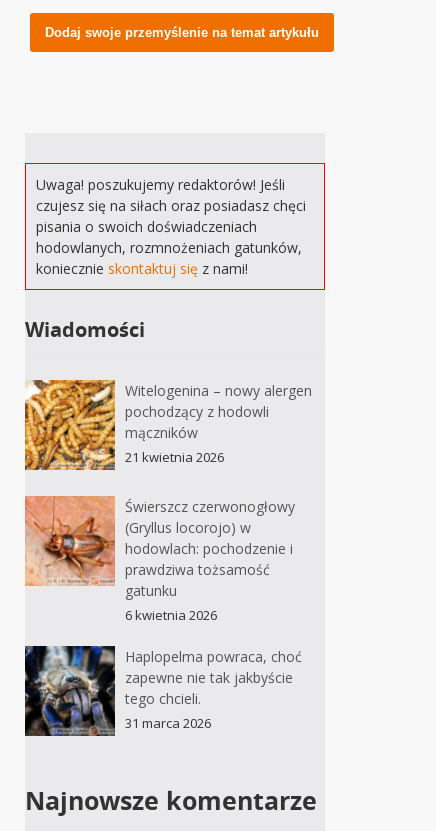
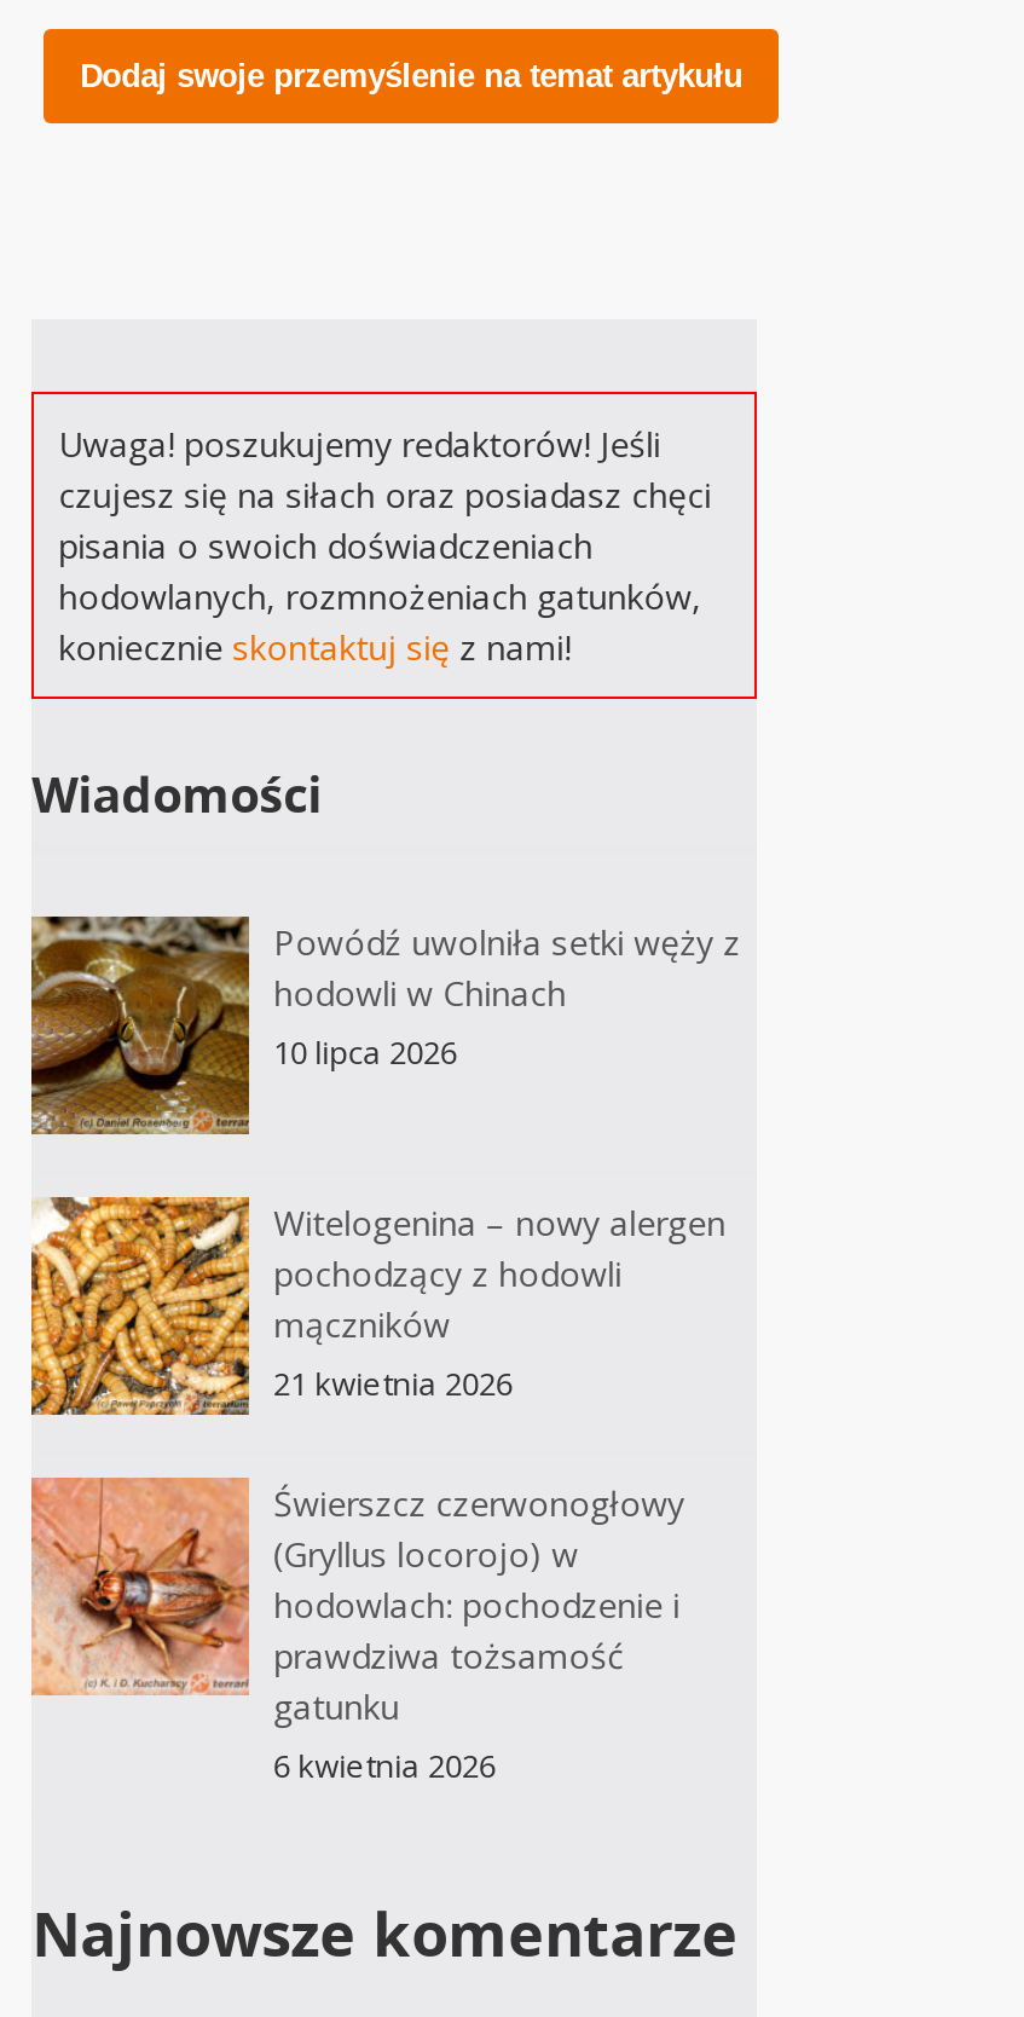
+ [image]
+ Powódź uwolniła setki węży z
+ hodowli w Chinach
+ 10 lipca 2026

moved down: [image] | Witelogenina – nowy alergen | pochodzący z hodowli | ... | gatunku | 6 kwietnia 2026

- [image]
- Haplopelma powraca, choć
- zapewne nie tak jakbyście
- tego chcieli.
- 31 marca 2026
